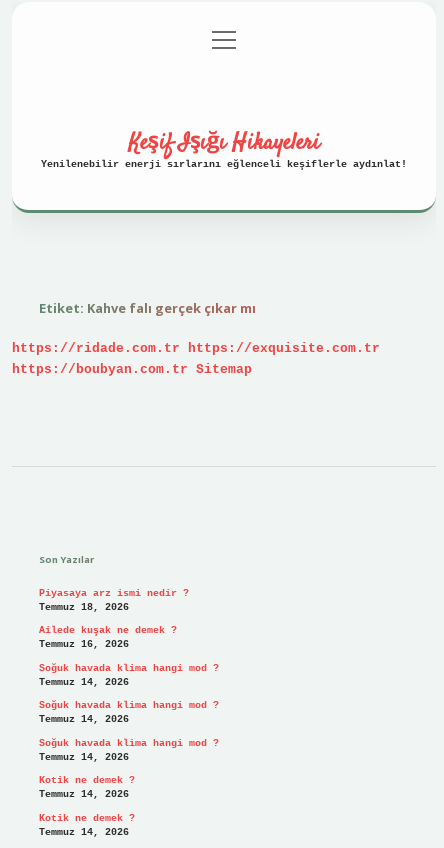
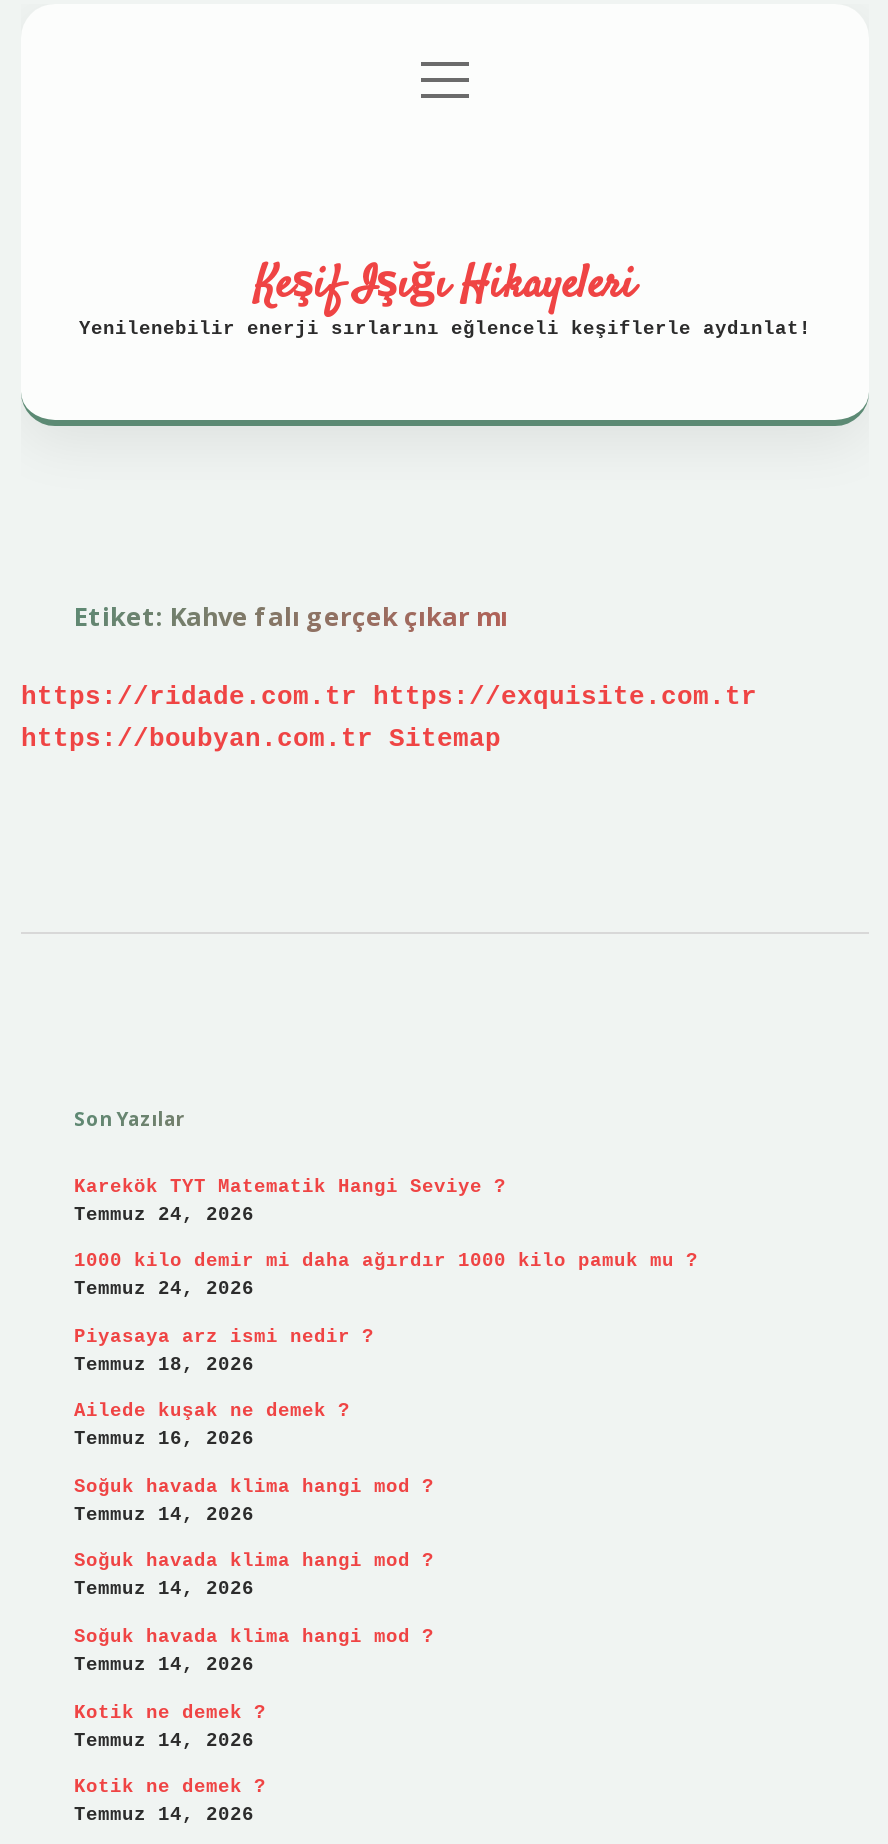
+ Karekök TYT Matematik Hangi Seviye ?
+ Temmuz 24, 2026
+ 1000 kilo demir mi daha ağırdır 1000 kilo pamuk mu ?
+ Temmuz 24, 2026
